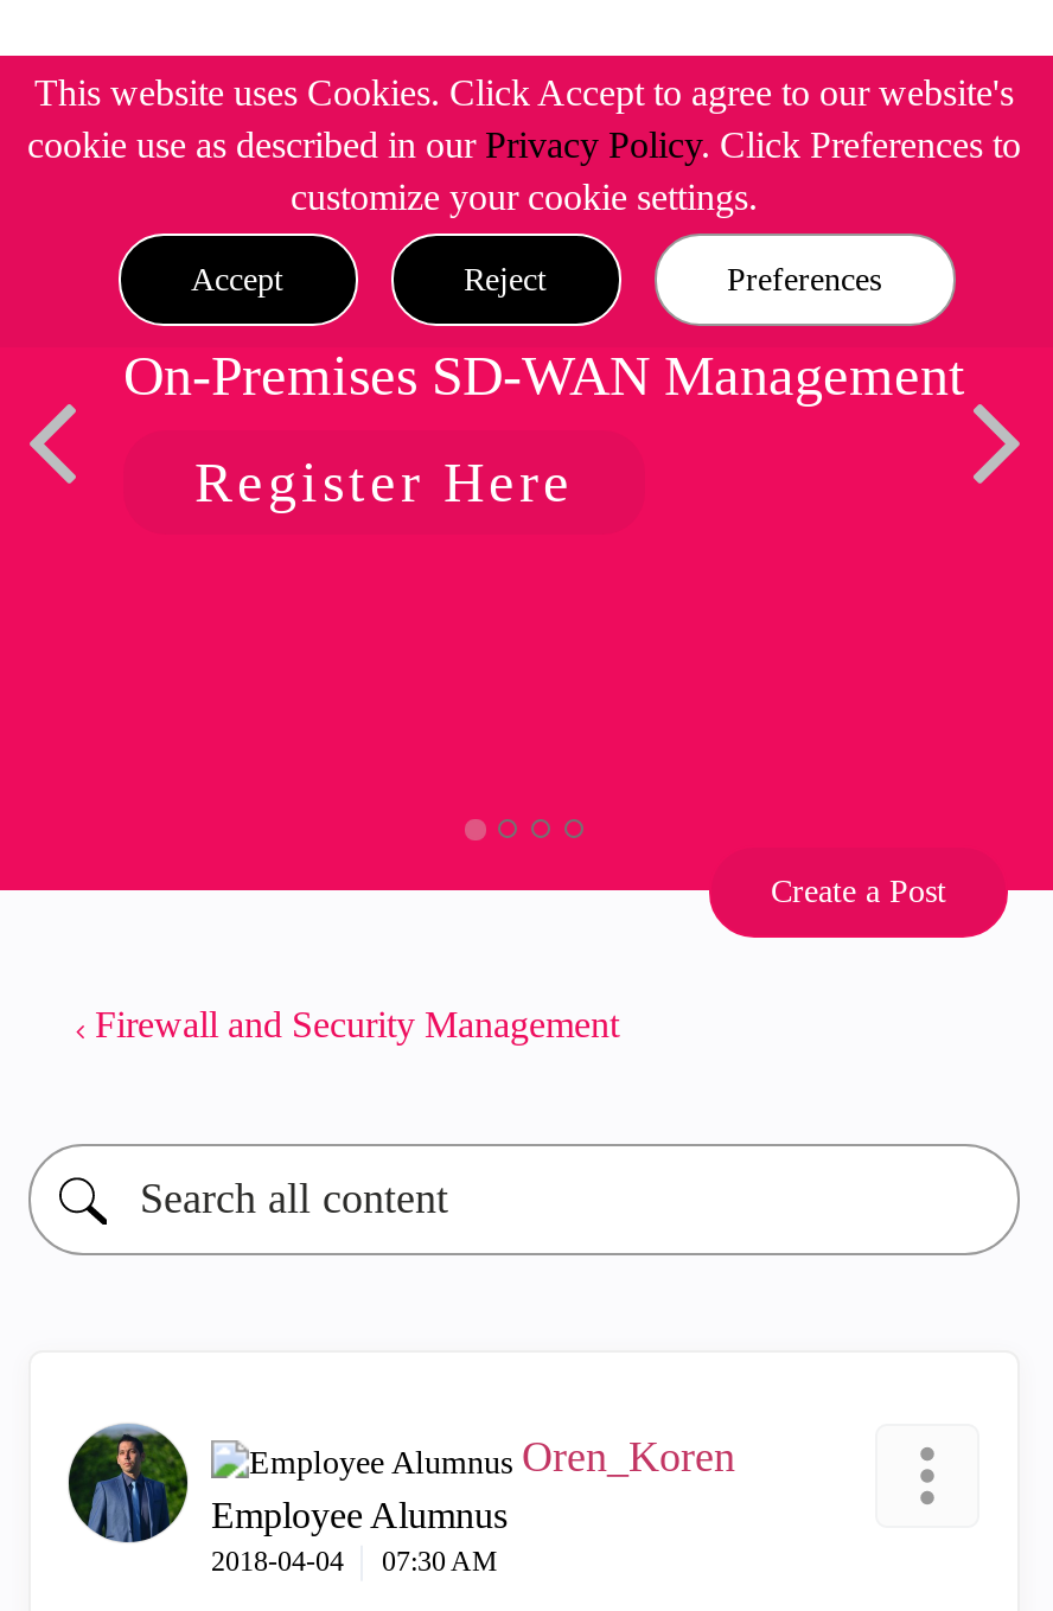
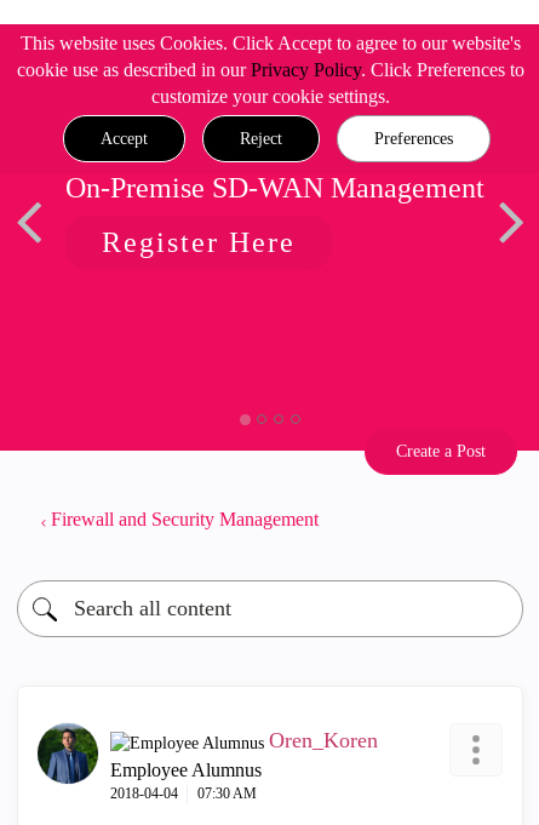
- On-Premises SD-WAN Management
+ On-Premise SD-WAN Management
